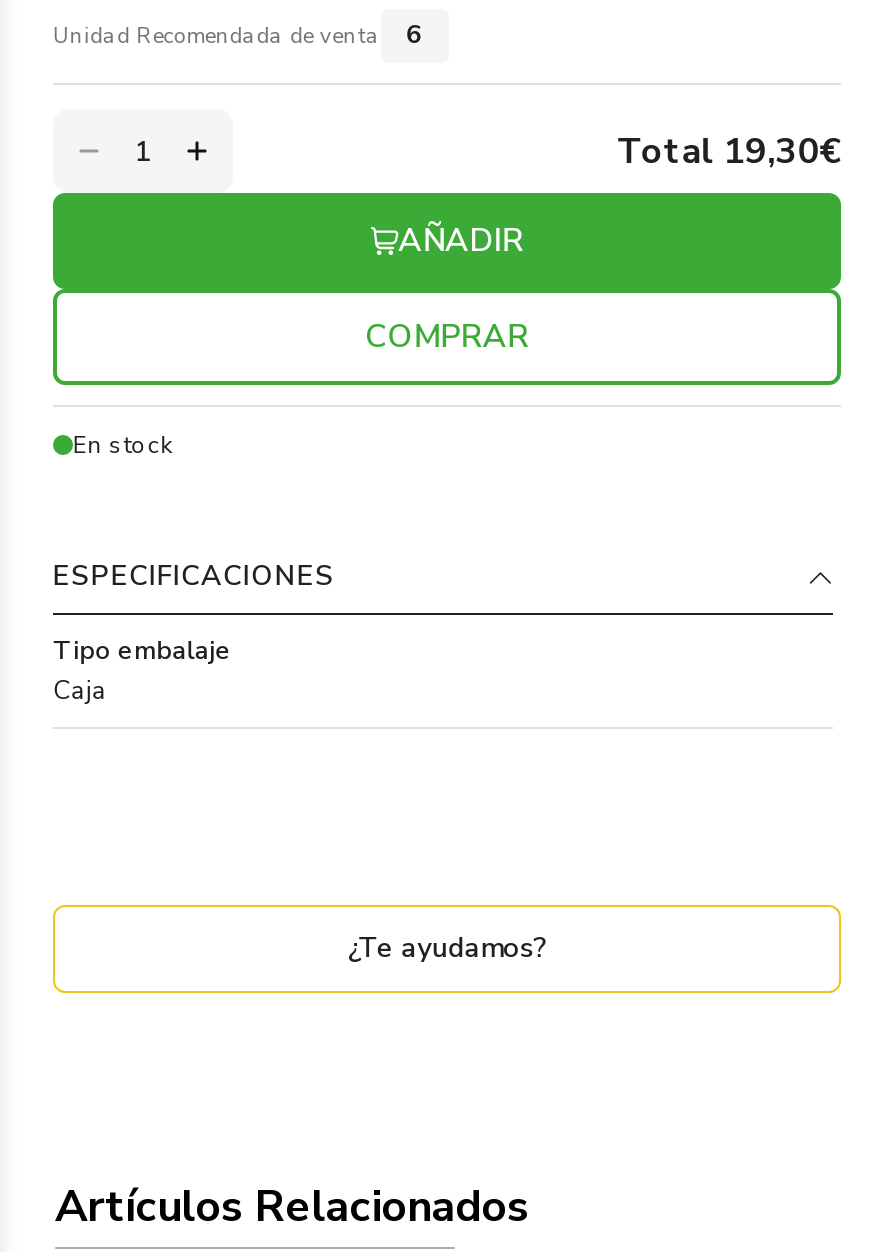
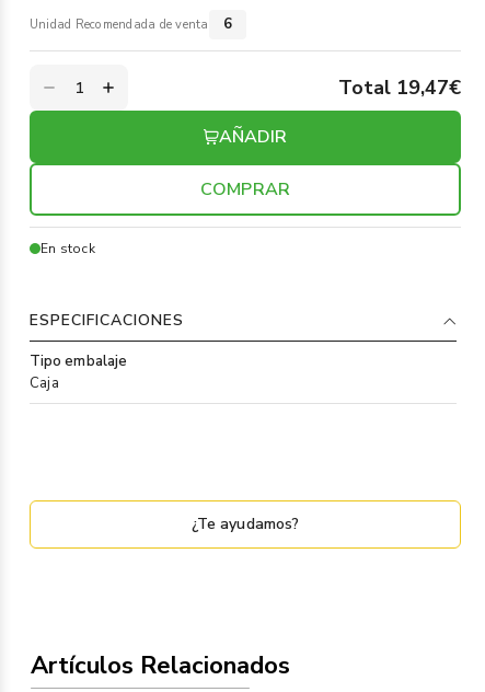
- Total 19,30€
+ Total 19,47€
